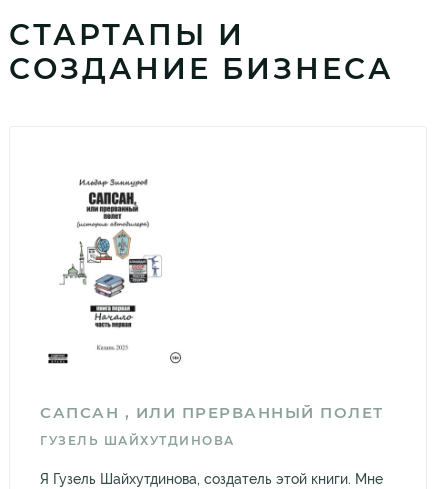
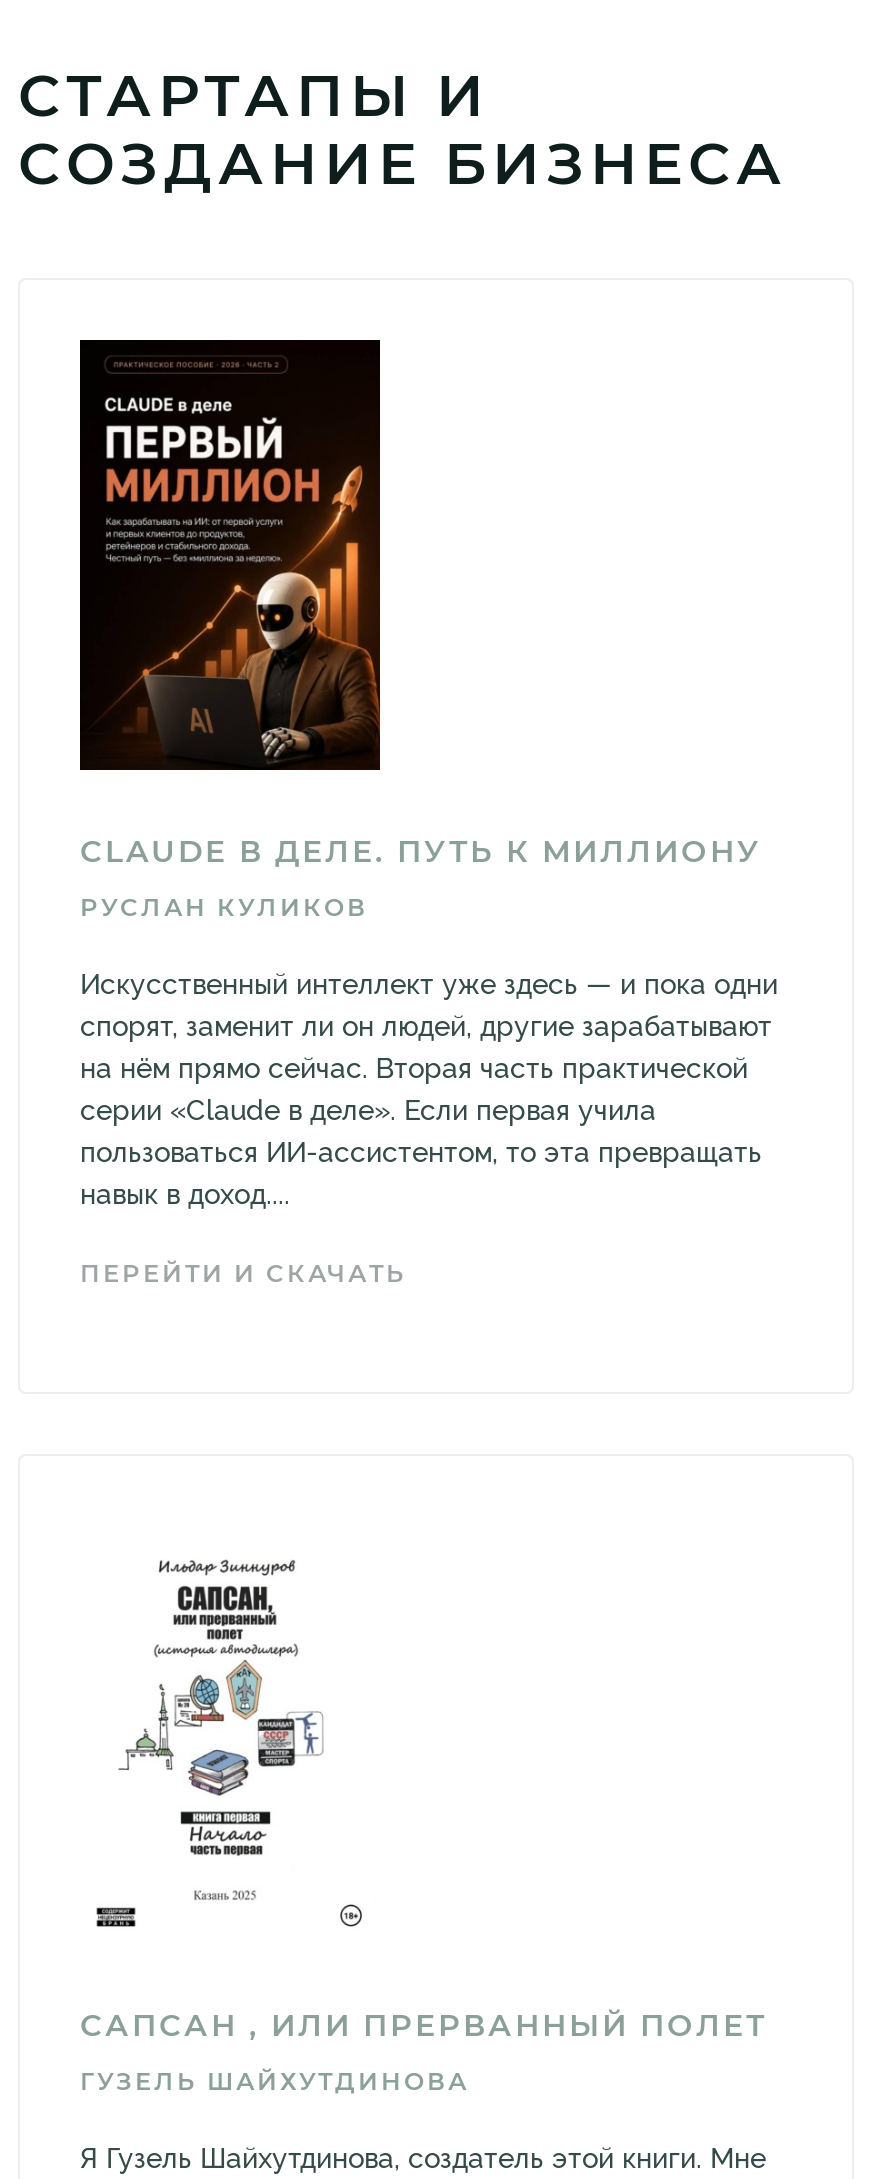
+ [image]
+ CLAUDE В ДЕЛЕ. ПУТЬ К МИЛЛИОНУ
+ РУСЛАН КУЛИКОВ
+ Искусственный интеллект уже здесь — и пока одни
+ спорят, заменит ли он людей, другие зарабатывают
+ на нём прямо сейчас. Вторая часть практической
+ серии «Claude в деле». Если первая учила
+ пользоваться ИИ-ассистентом, то эта превращать
+ навык в доход....
+ ПЕРЕЙТИ И СКАЧАТЬ
